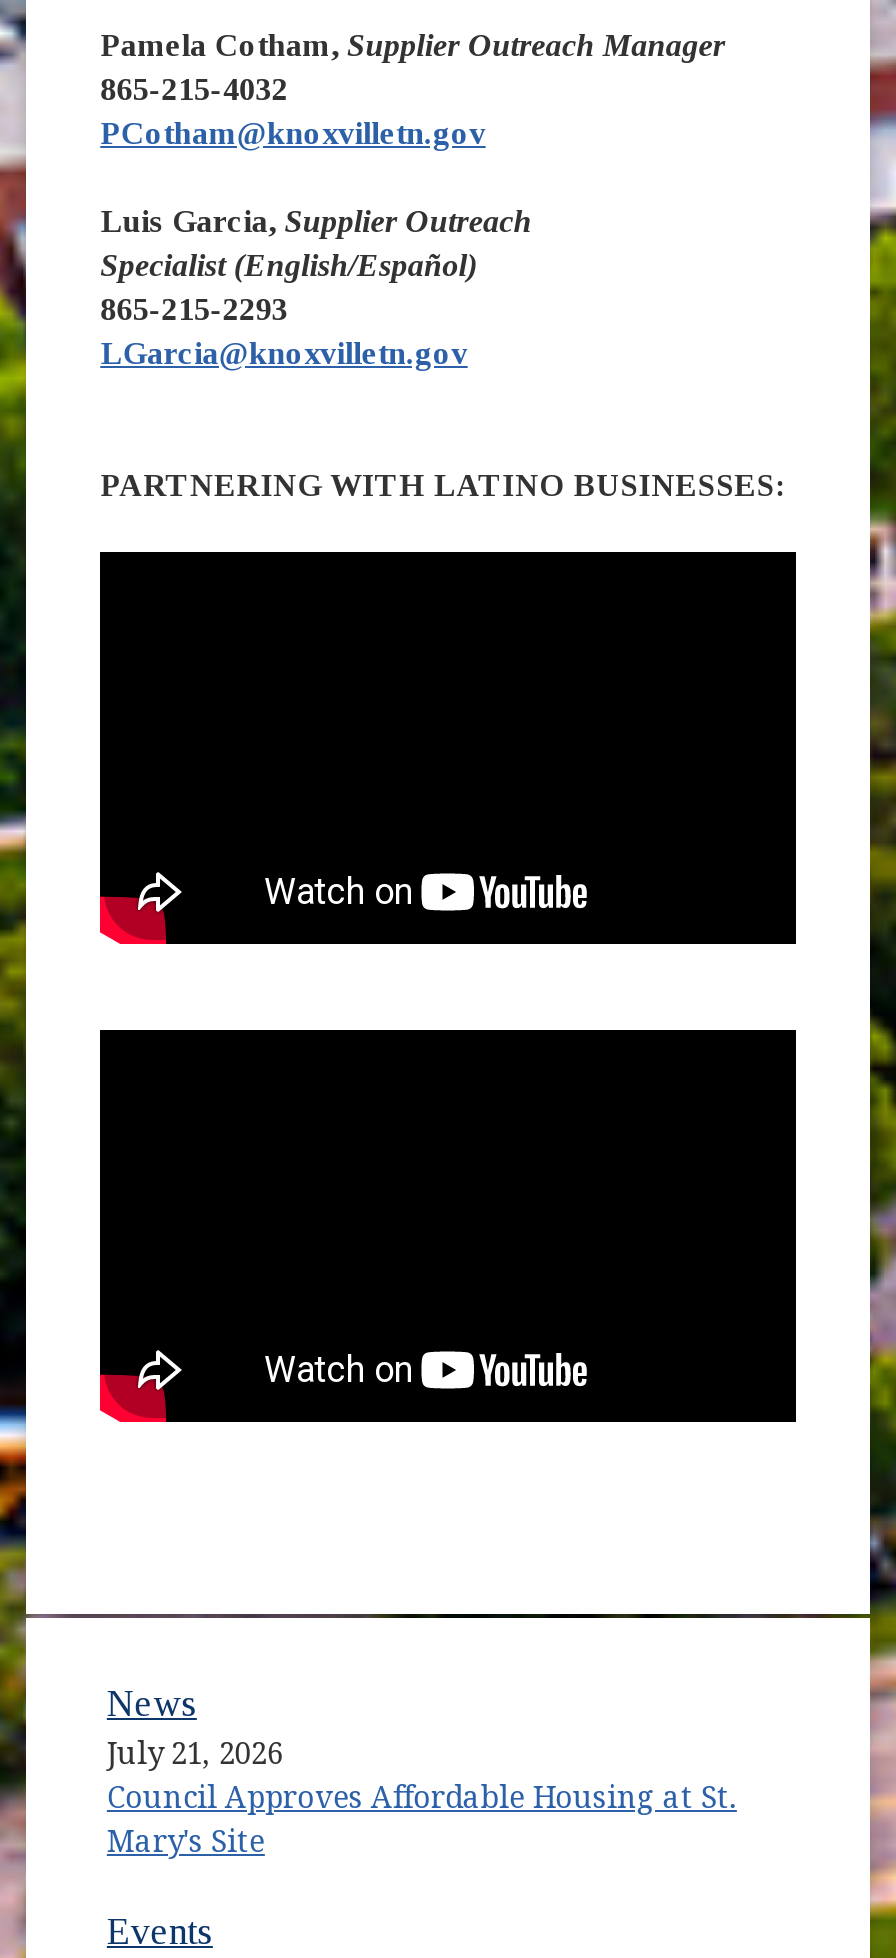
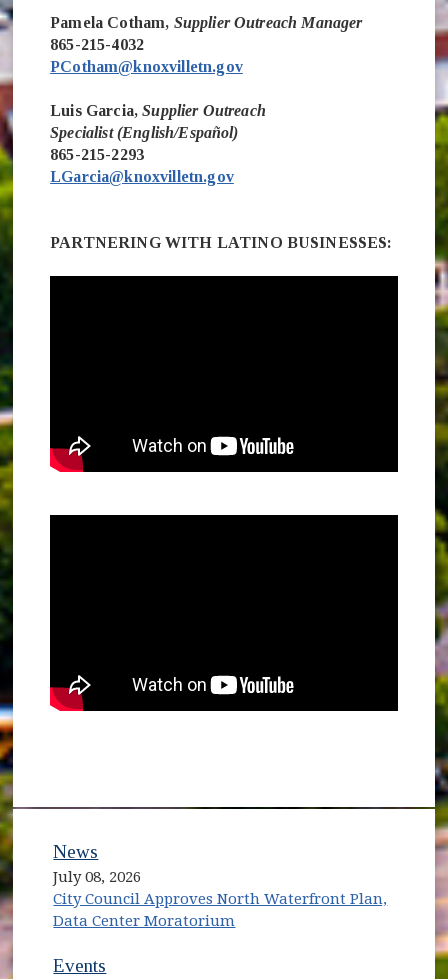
- July 21, 2026
- Council Approves Affordable Housing at St.
- Mary's Site
+ July 08, 2026
+ City Council Approves North Waterfront Plan,
+ Data Center Moratorium
